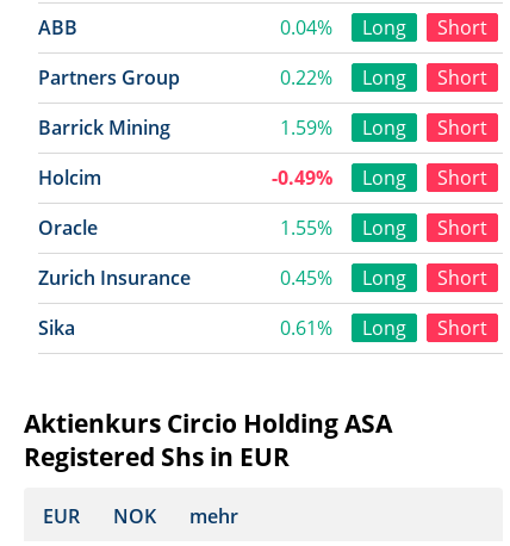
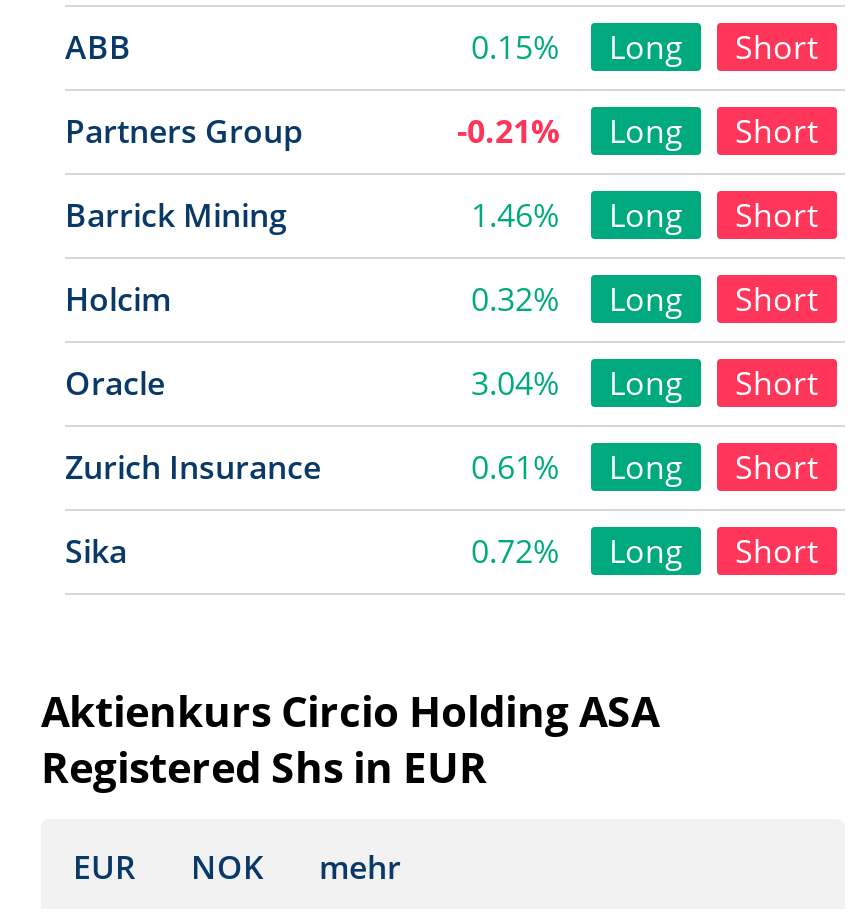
- 0.04% Long Short
+ 0.15% Long Short

- 0.22% Long Short
+ -0.21% Long Short

- 1.59% Long Short
+ 1.46% Long Short

- -0.49% Long Short
+ 0.32% Long Short

- 1.55% Long Short
+ 3.04% Long Short

- 0.45% Long Short
+ 0.61% Long Short

- 0.61% Long Short
+ 0.72% Long Short
